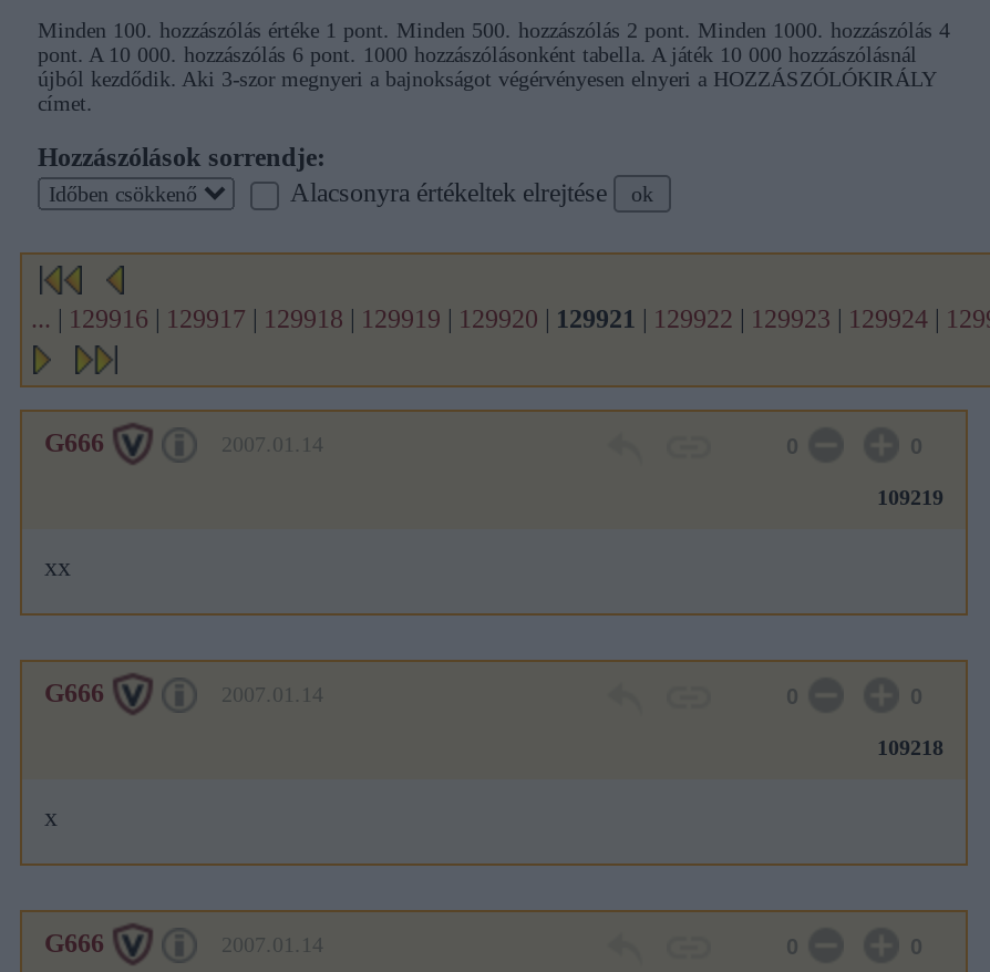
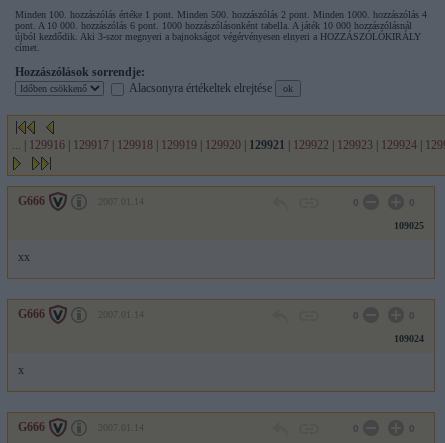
- 109219
+ 109025

- 109218
+ 109024
